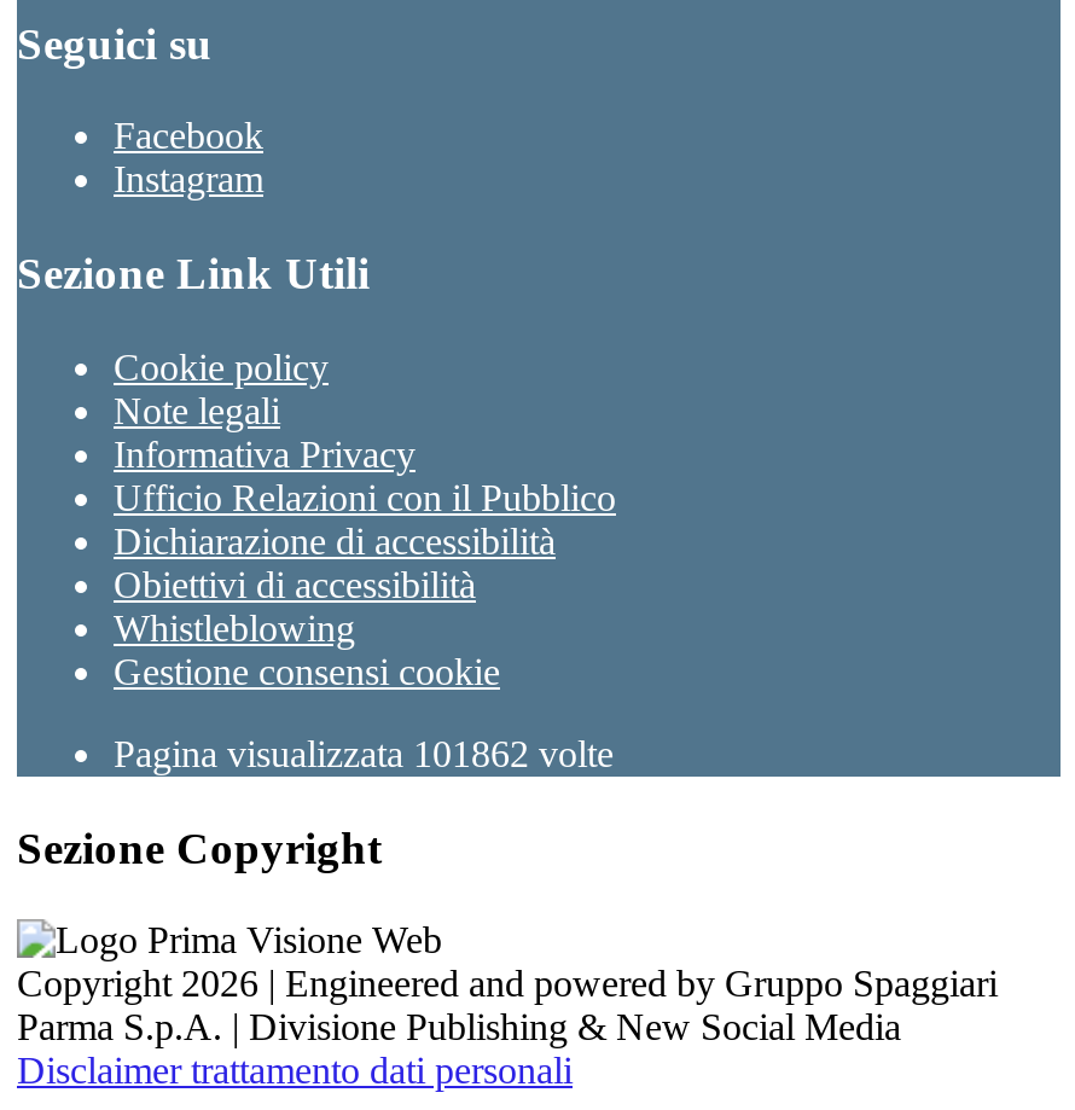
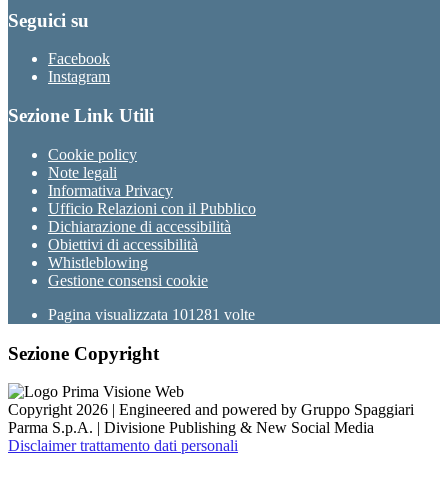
- Pagina visualizzata 101862 volte
+ Pagina visualizzata 101281 volte
